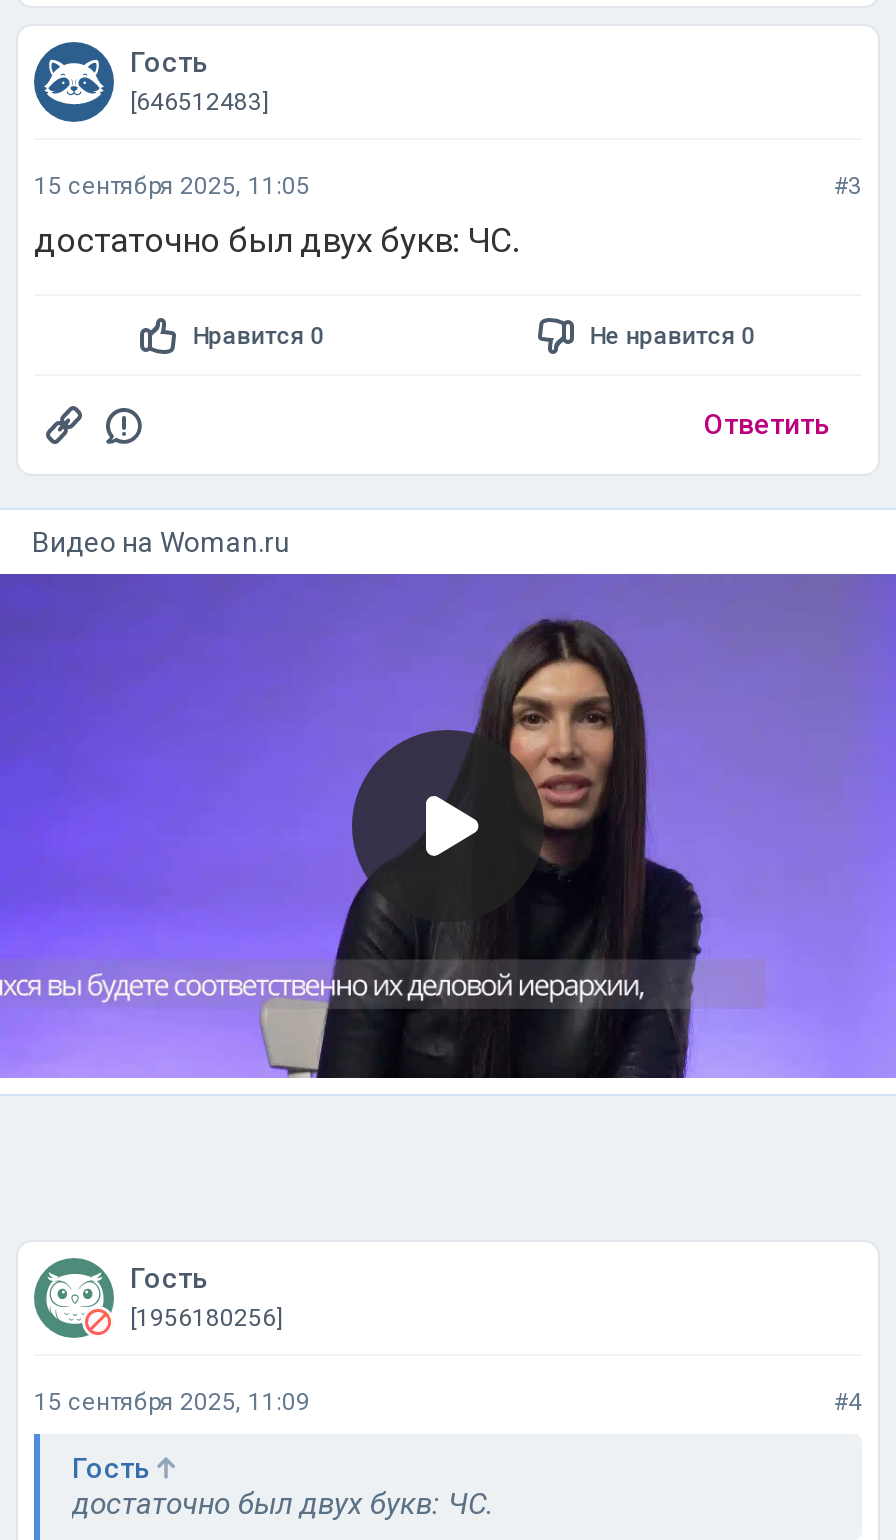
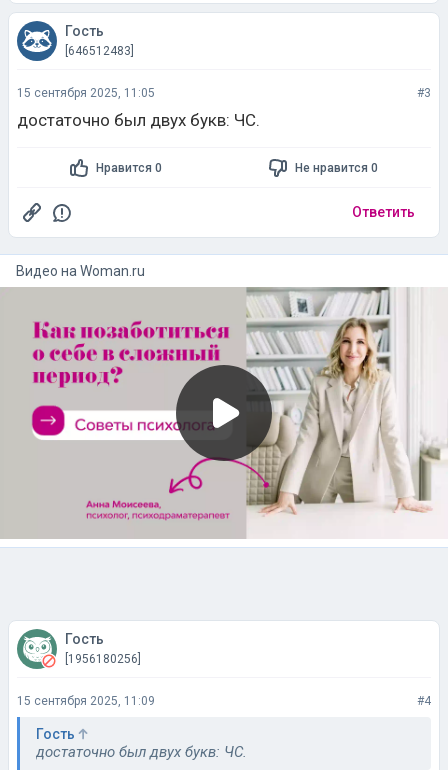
- [image]
+ [image]
